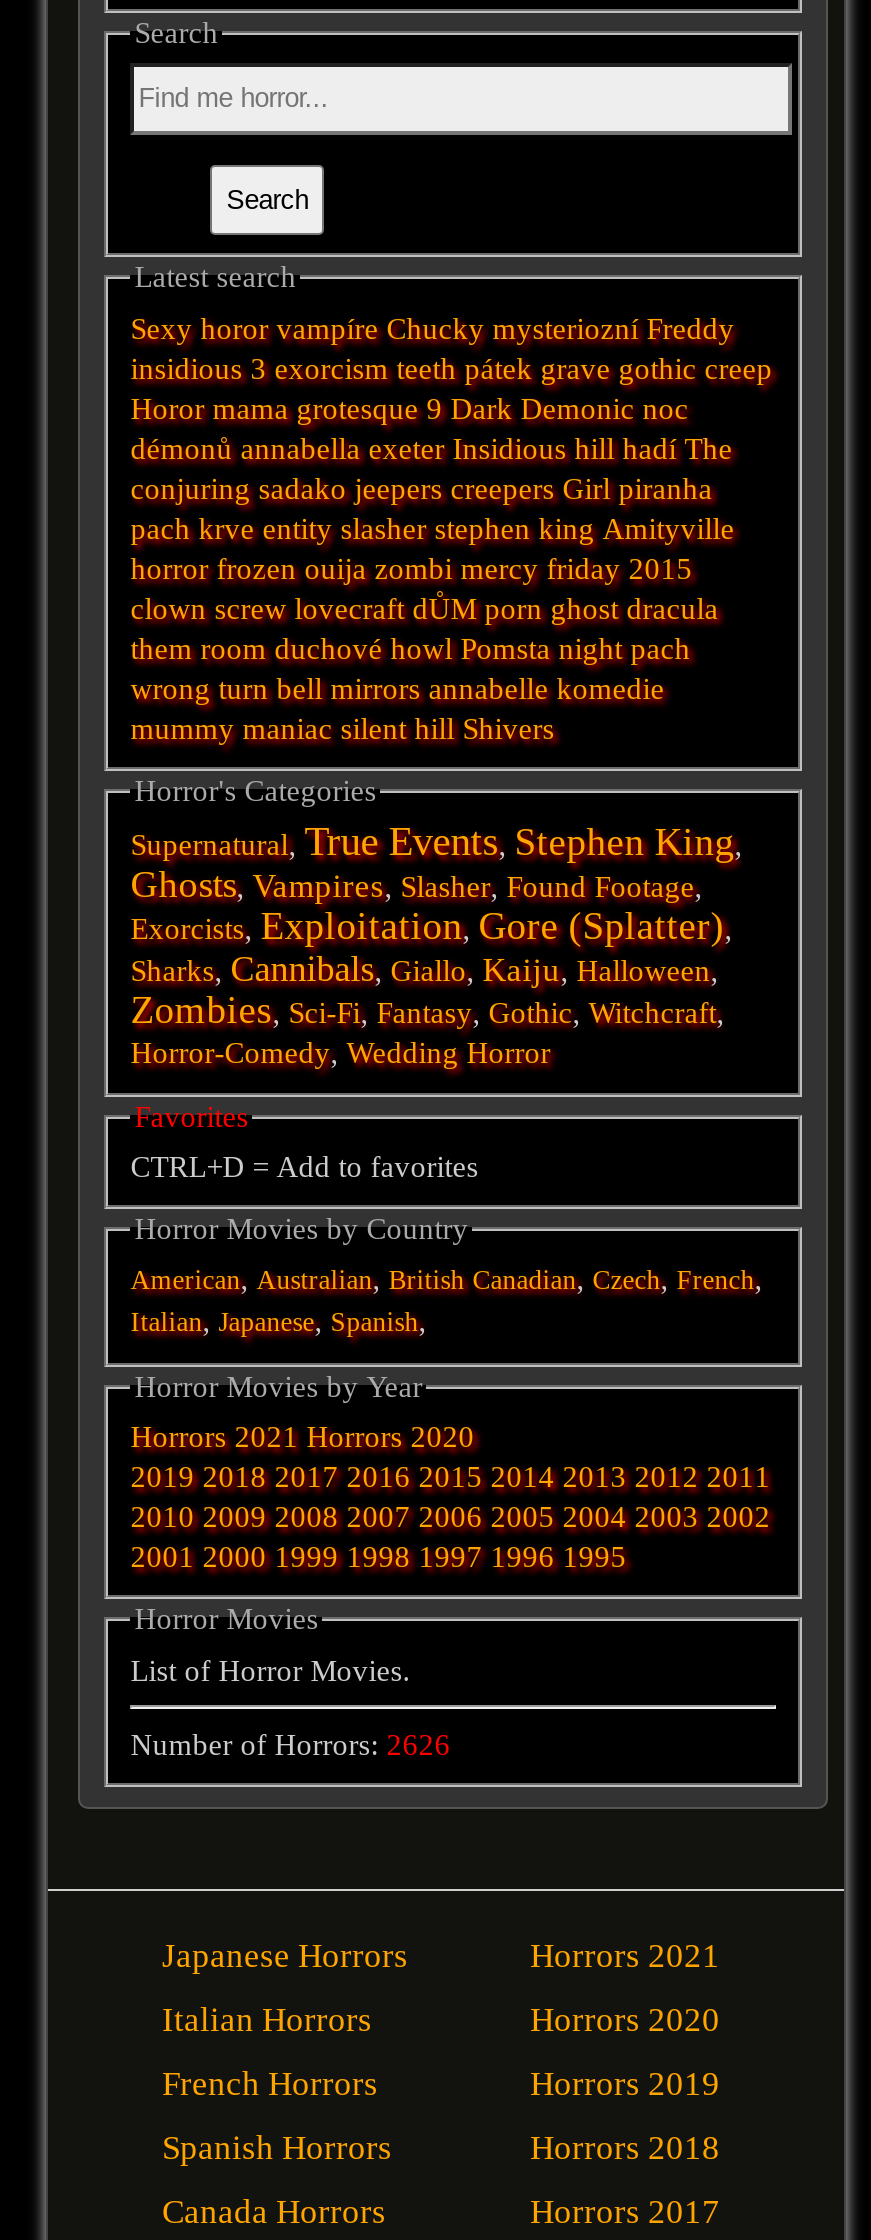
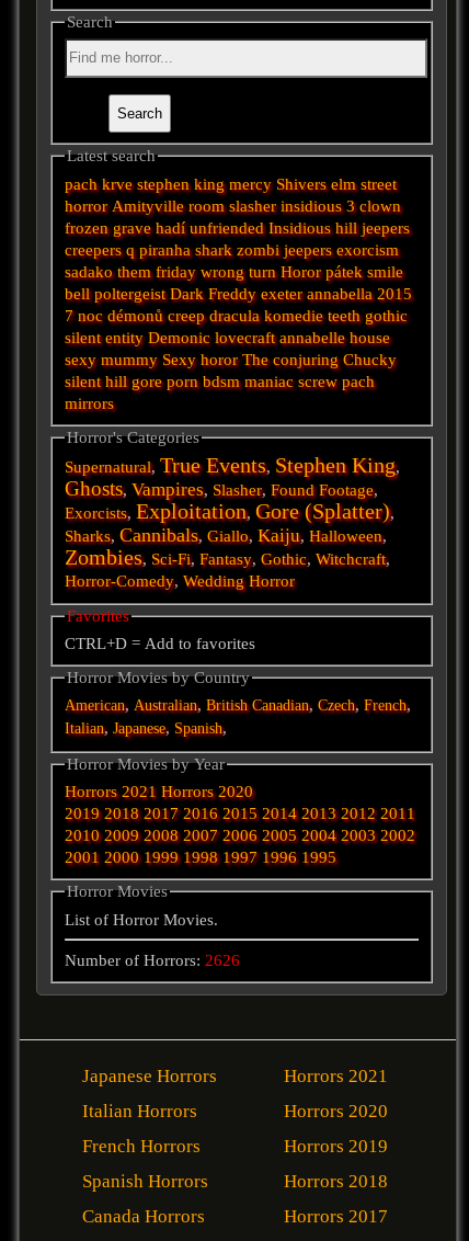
- Sexy horor vampíre Chucky mysteriozní Freddy
- insidious 3 exorcism teeth pátek grave gothic creep
- Horor mama grotesque 9 Dark Demonic noc
- démonů annabella exeter Insidious hill hadí The
- conjuring sadako jeepers creepers Girl piranha
- pach krve entity slasher stephen king Amityville
- horror frozen ouija zombi mercy friday 2015
- clown screw lovecraft dŮM porn ghost dracula
- them room duchové howl Pomsta night pach
- wrong turn bell mirrors annabelle komedie
- mummy maniac silent hill Shivers
+ pach krve stephen king mercy Shivers elm street
+ horror Amityville room slasher insidious 3 clown
+ frozen grave hadí unfriended Insidious hill jeepers
+ creepers q piranha shark zombi jeepers exorcism
+ sadako them friday wrong turn Horor pátek smile
+ bell poltergeist Dark Freddy exeter annabella 2015
+ 7 noc démonů creep dracula komedie teeth gothic
+ silent entity Demonic lovecraft annabelle house
+ sexy mummy Sexy horor The conjuring Chucky
+ silent hill gore porn bdsm maniac screw pach
+ mirrors
